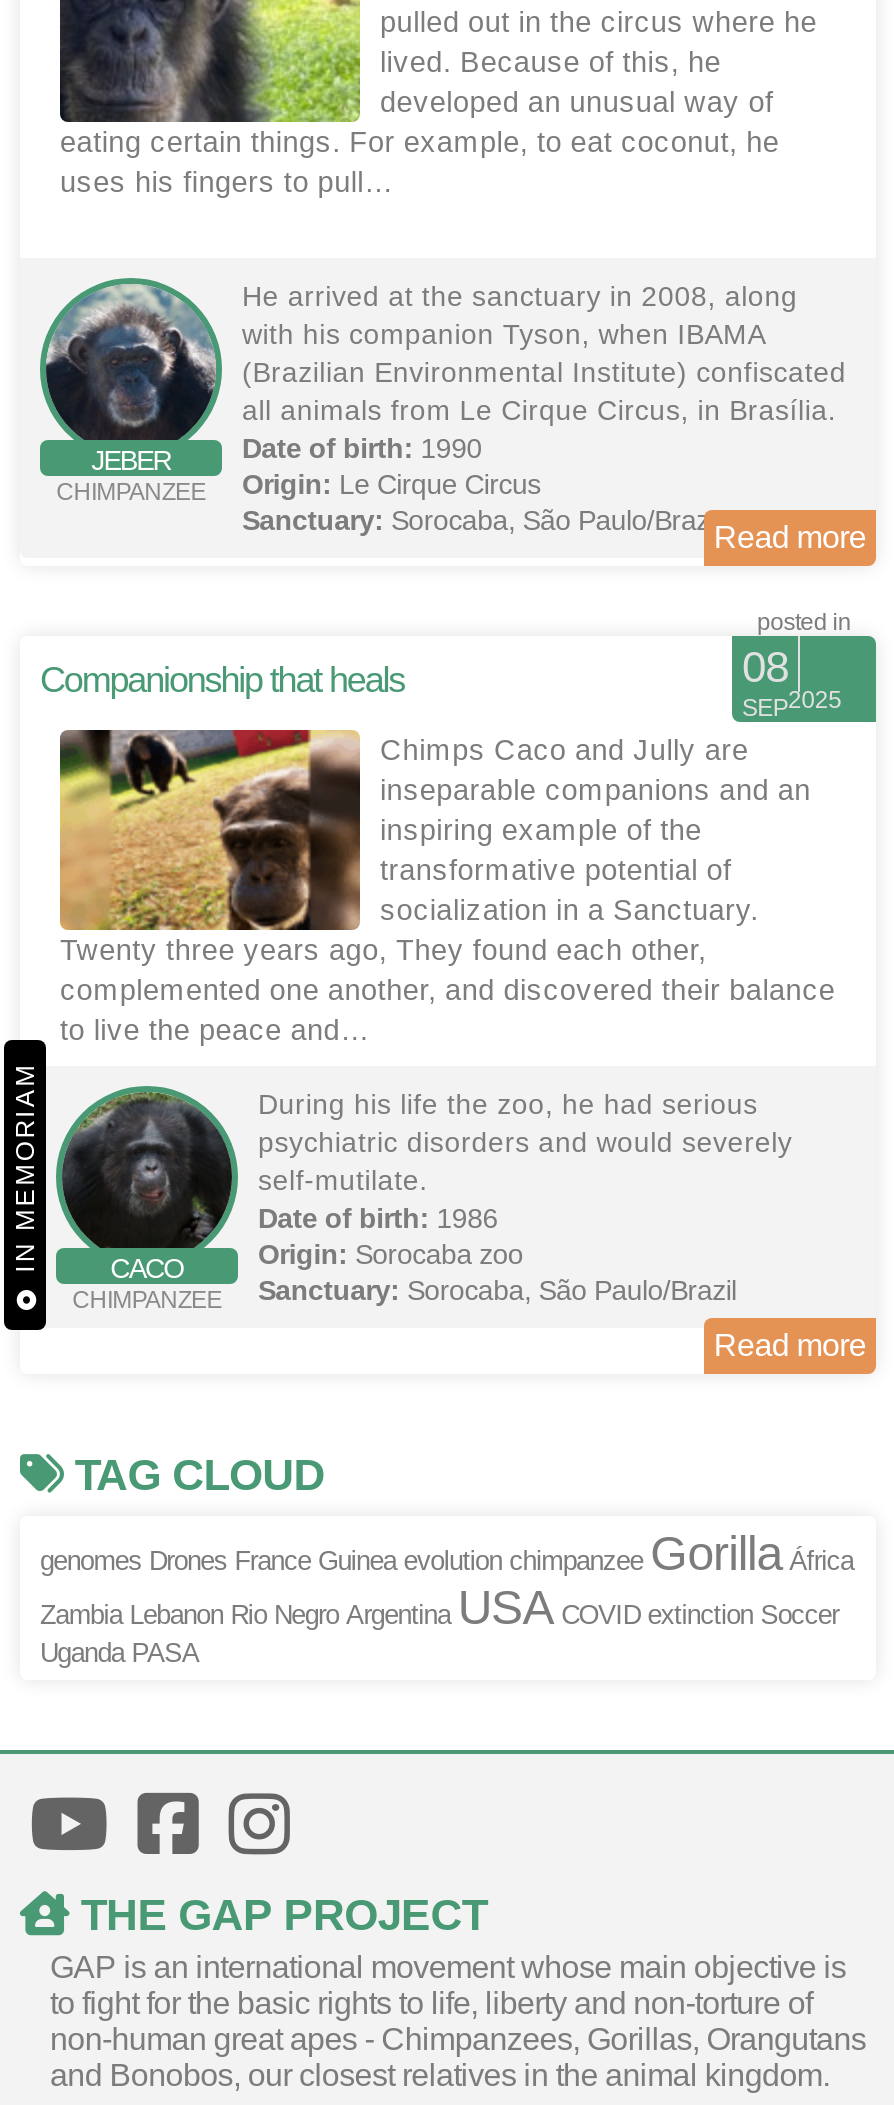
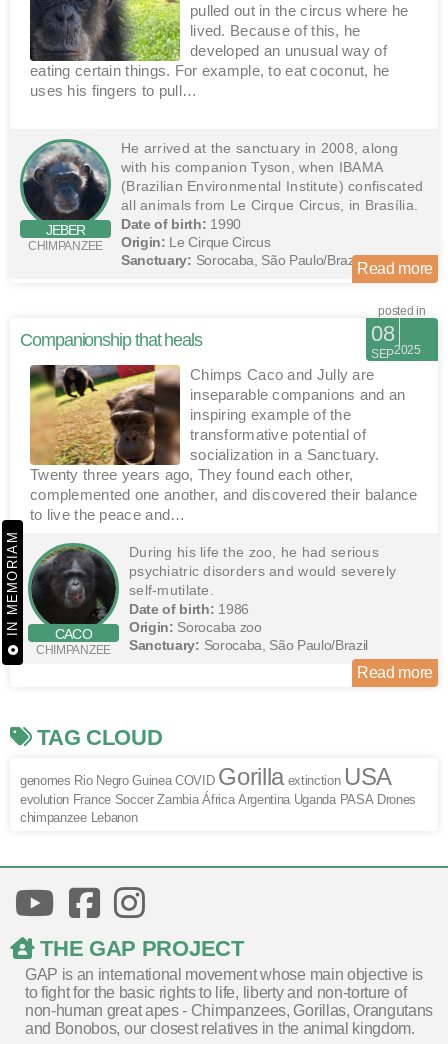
- genomes Drones France Guinea evolution chimpanzee Gorilla África
- Zambia Lebanon Rio Negro Argentina USA COVID extinction Soccer
- Uganda PASA
+ genomes Rio Negro Guinea COVID Gorilla extinction USA
+ evolution France Soccer Zambia África Argentina Uganda PASA Drones
+ chimpanzee Lebanon
